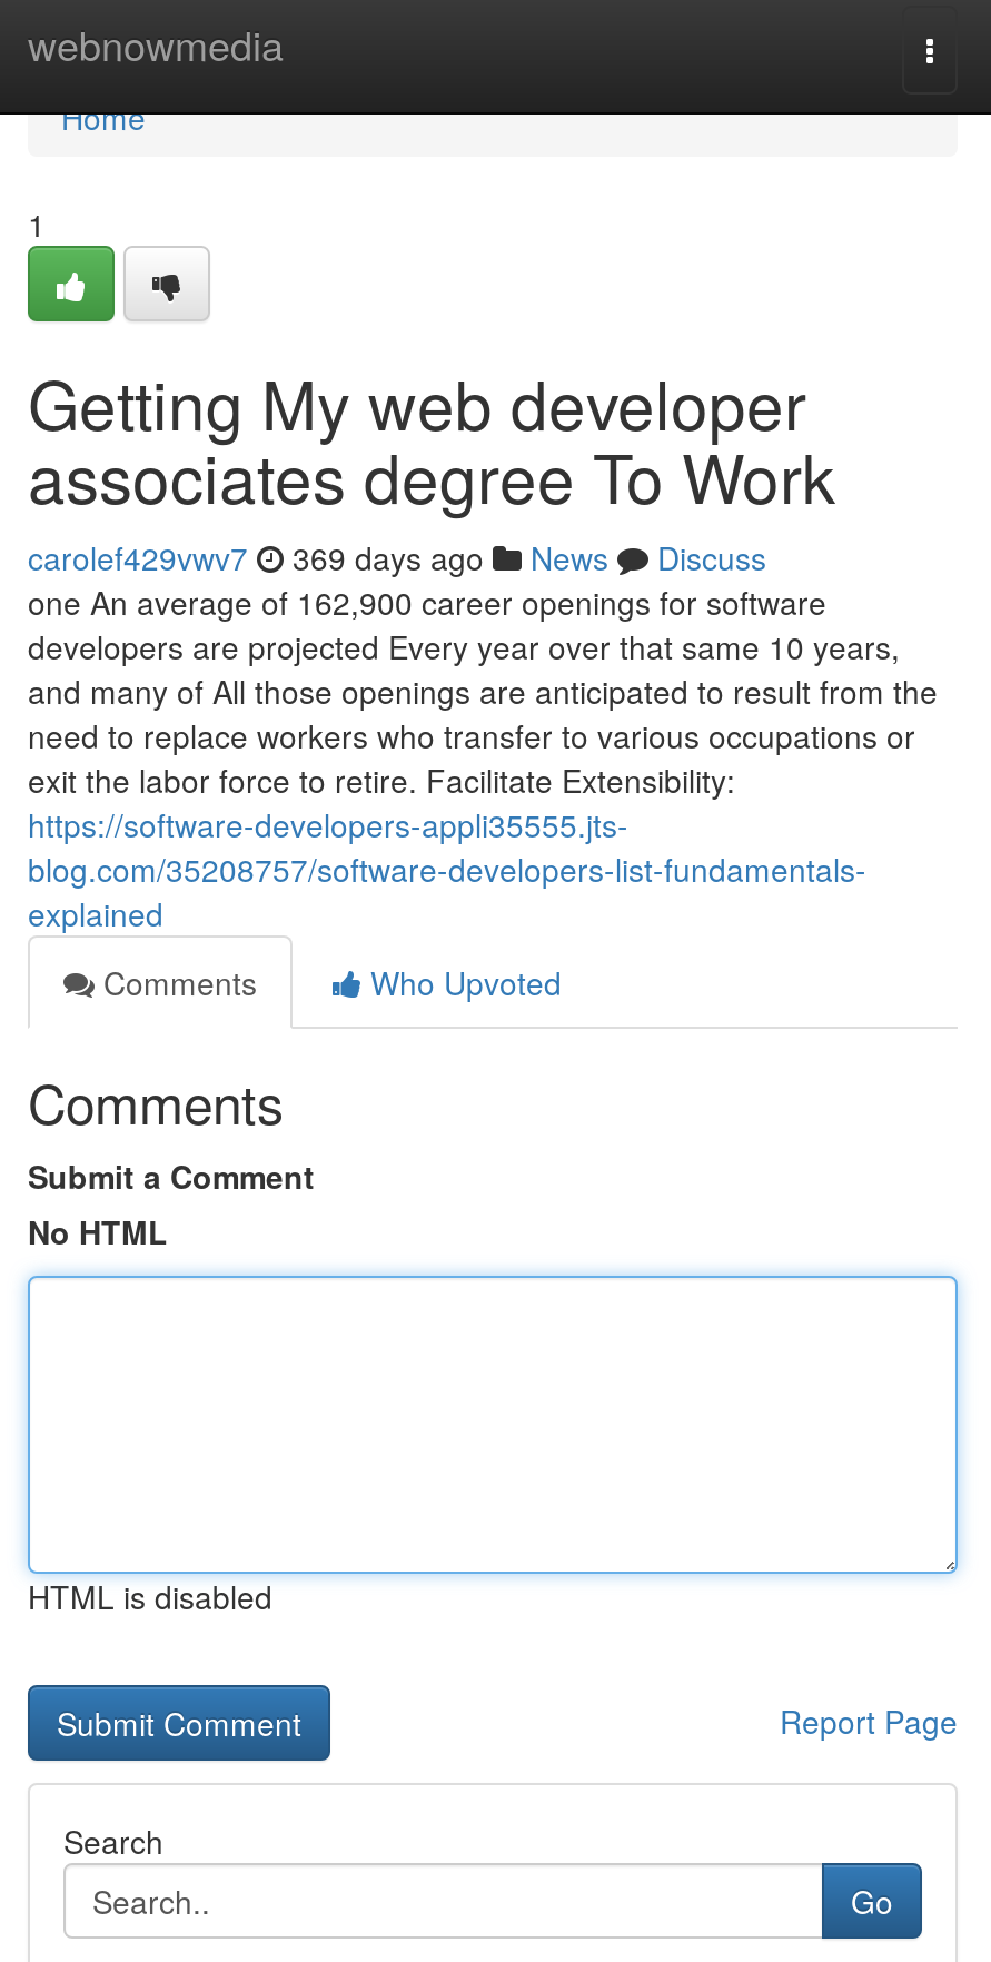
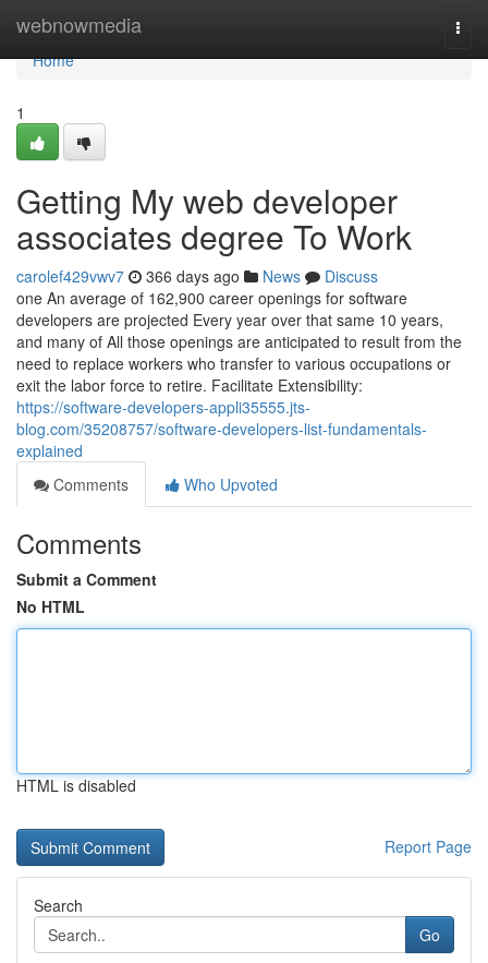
- carolef429vwv7 369 days ago News Discuss
+ carolef429vwv7 366 days ago News Discuss
